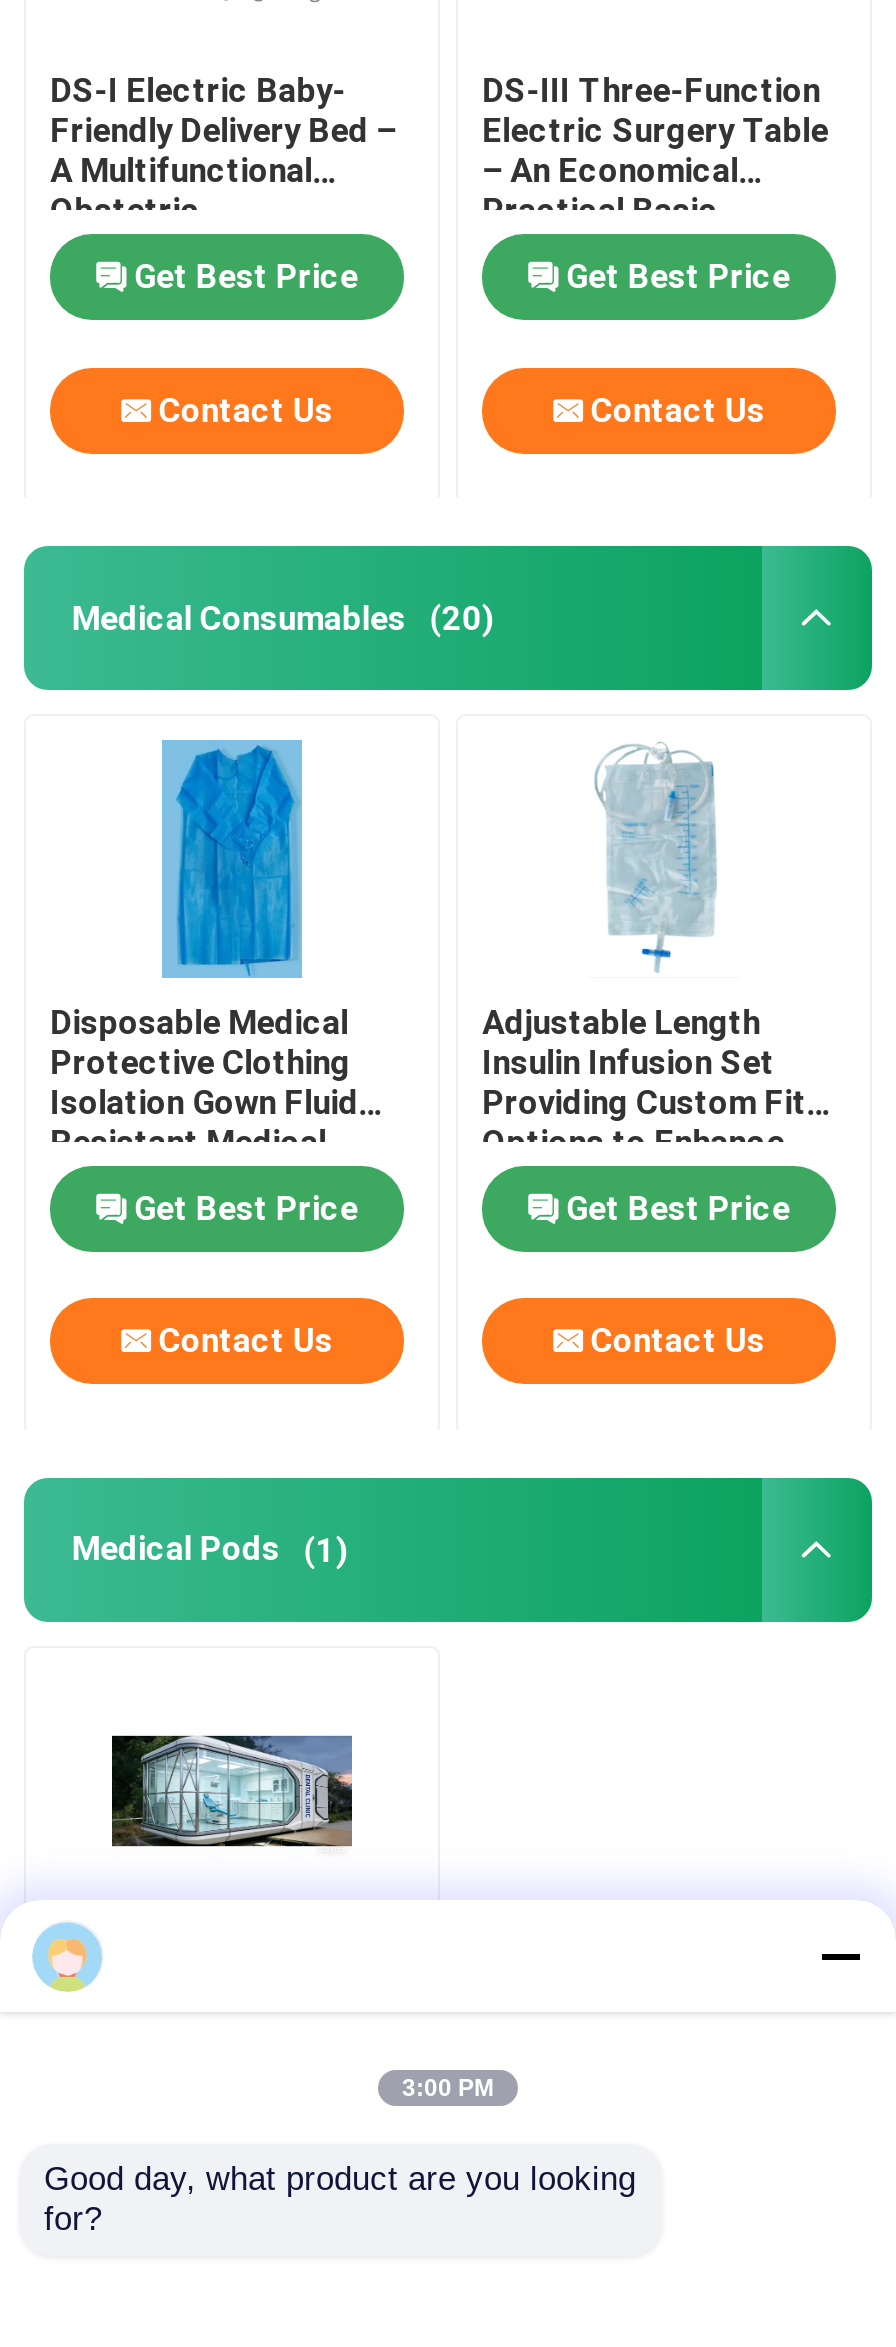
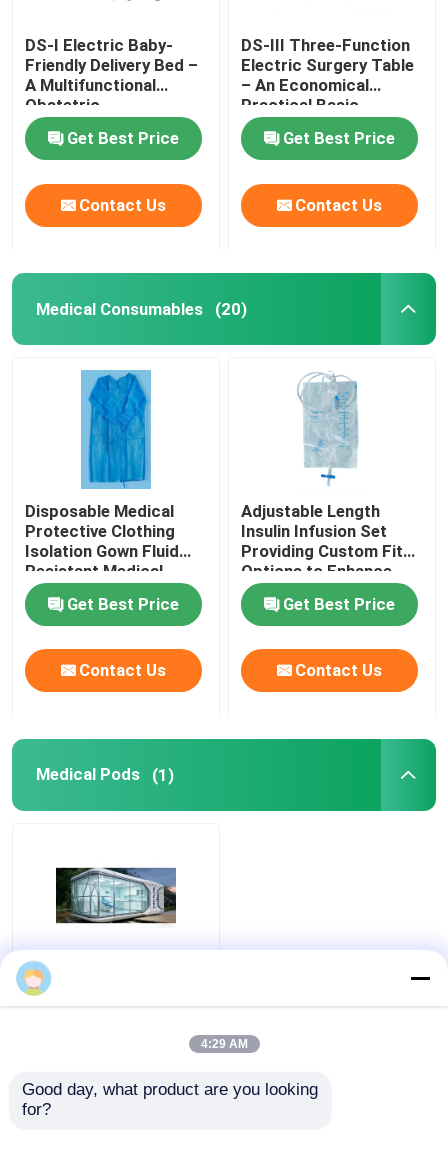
- 3:00 PM
+ 4:29 AM
